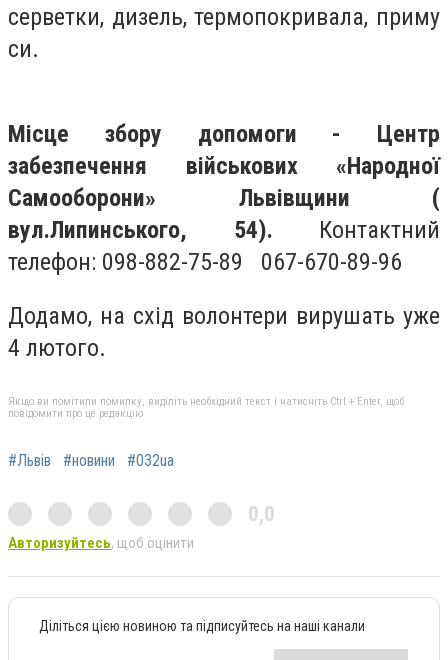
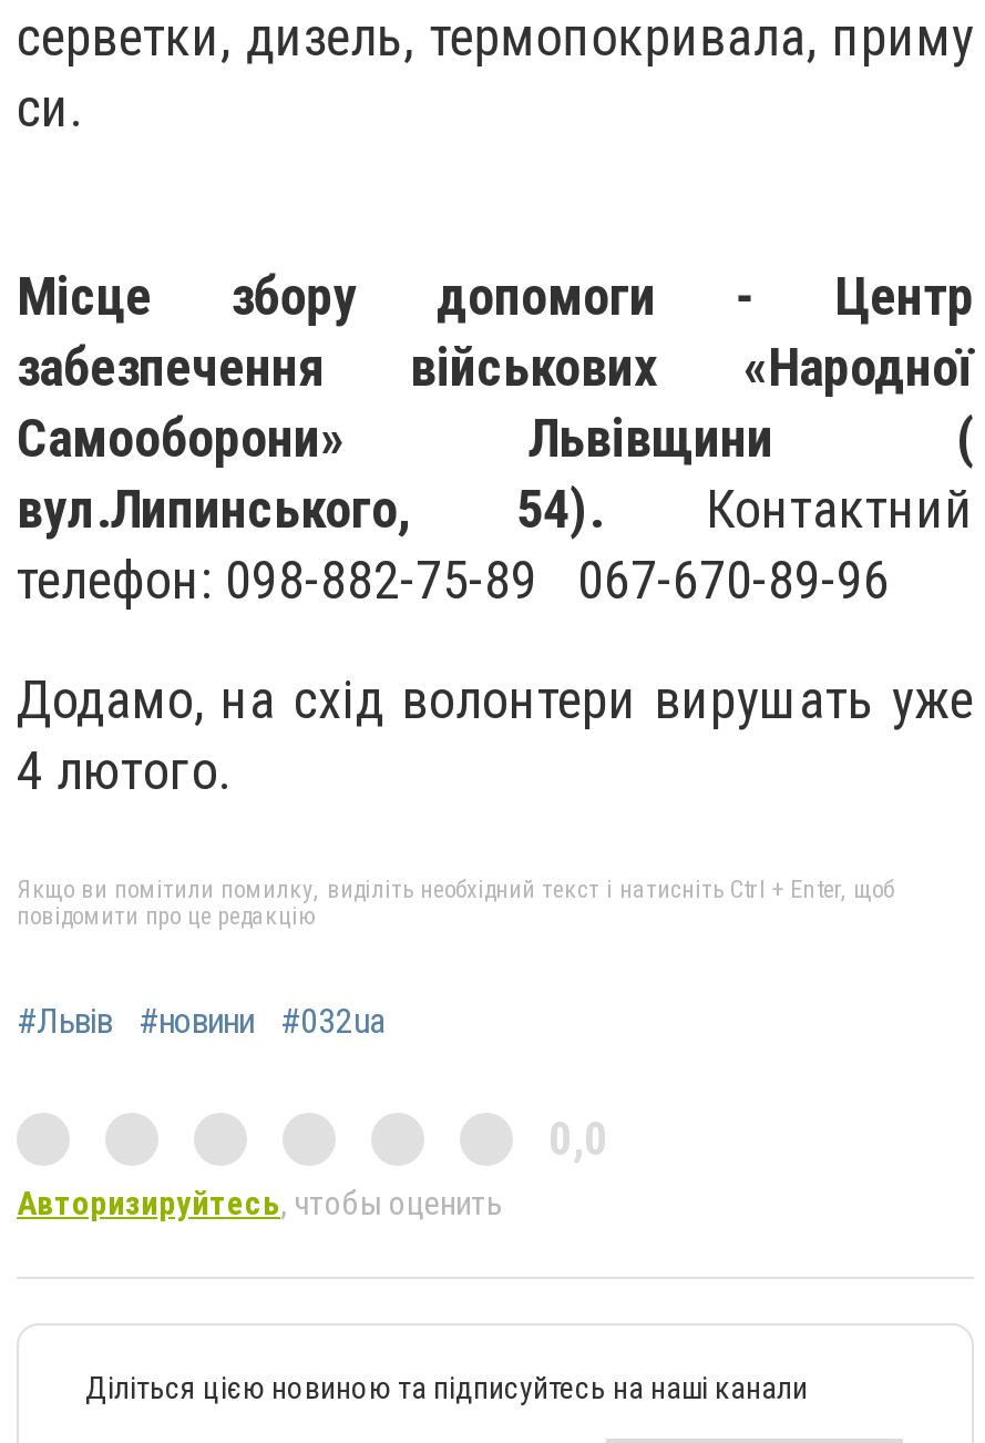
- Авторизуйтесь, щоб оцінити
+ Авторизируйтесь, чтобы оценить
